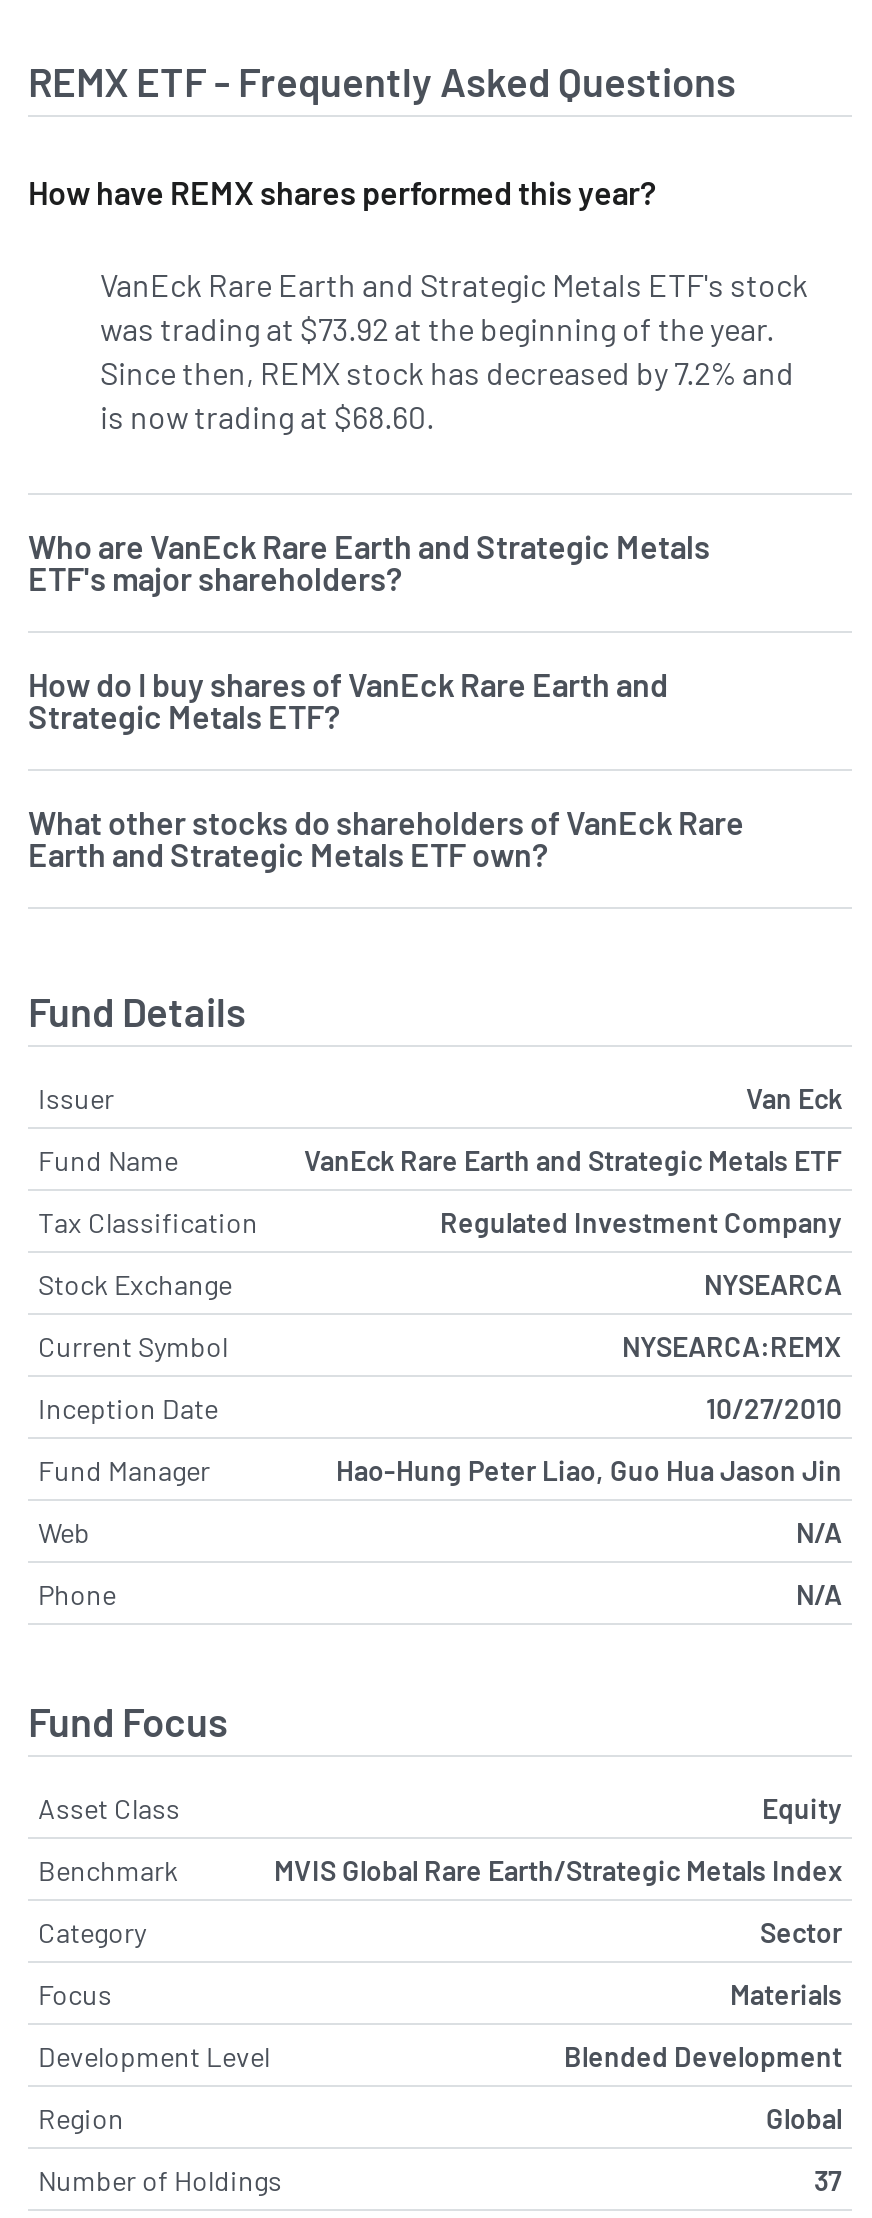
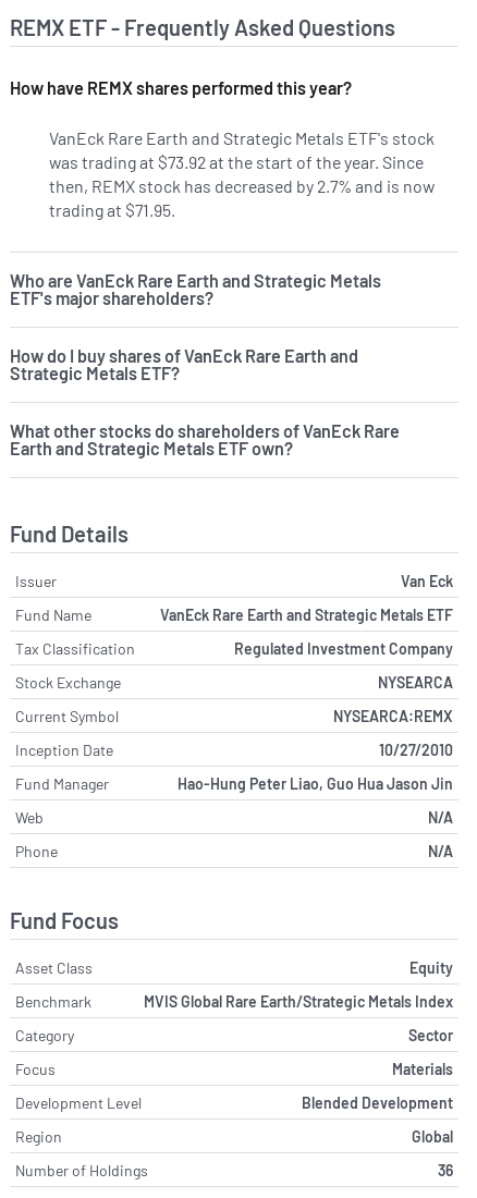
- was trading at $73.92 at the beginning of the year.
- Since then, REMX stock has decreased by 7.2% and
- is now trading at $68.60.
+ was trading at $73.92 at the start of the year. Since
+ then, REMX stock has decreased by 2.7% and is now
+ trading at $71.95.

- 37
+ 36
